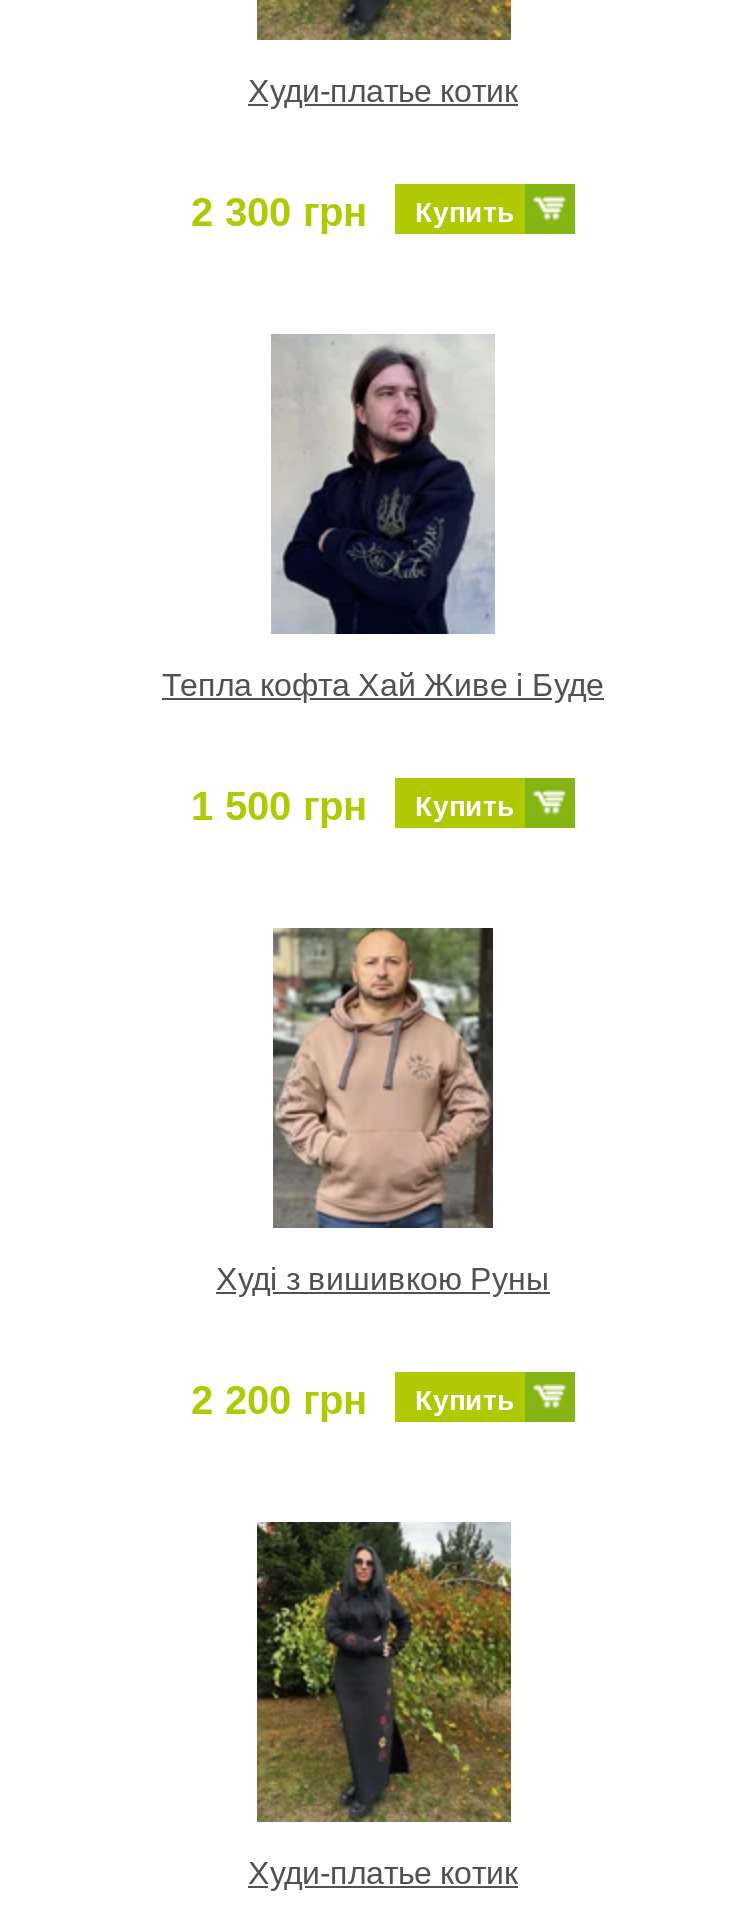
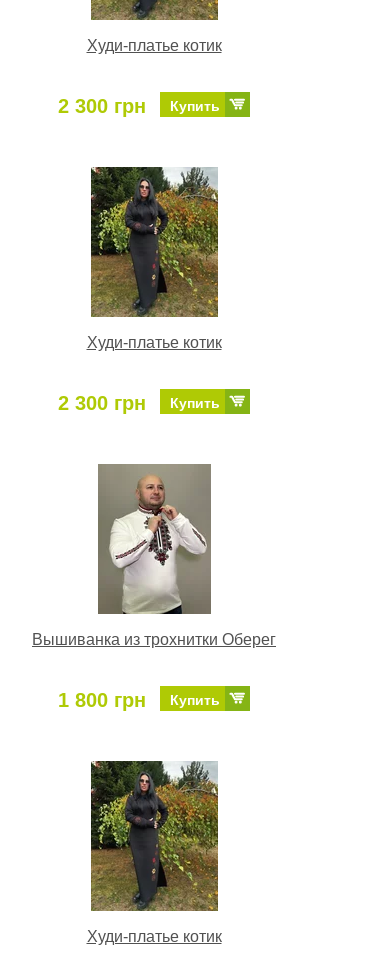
- [image]
- Тепла кофта Хай Живе і Буде
+ [image]
+ Худи-платье котик

- 1 500 грн Купить
+ 2 300 грн Купить

- [image]
- Худі з вишивкою Руны
+ [image]
+ Вышиванка из трохнитки Оберег

- 2 200 грн Купить
+ 1 800 грн Купить
